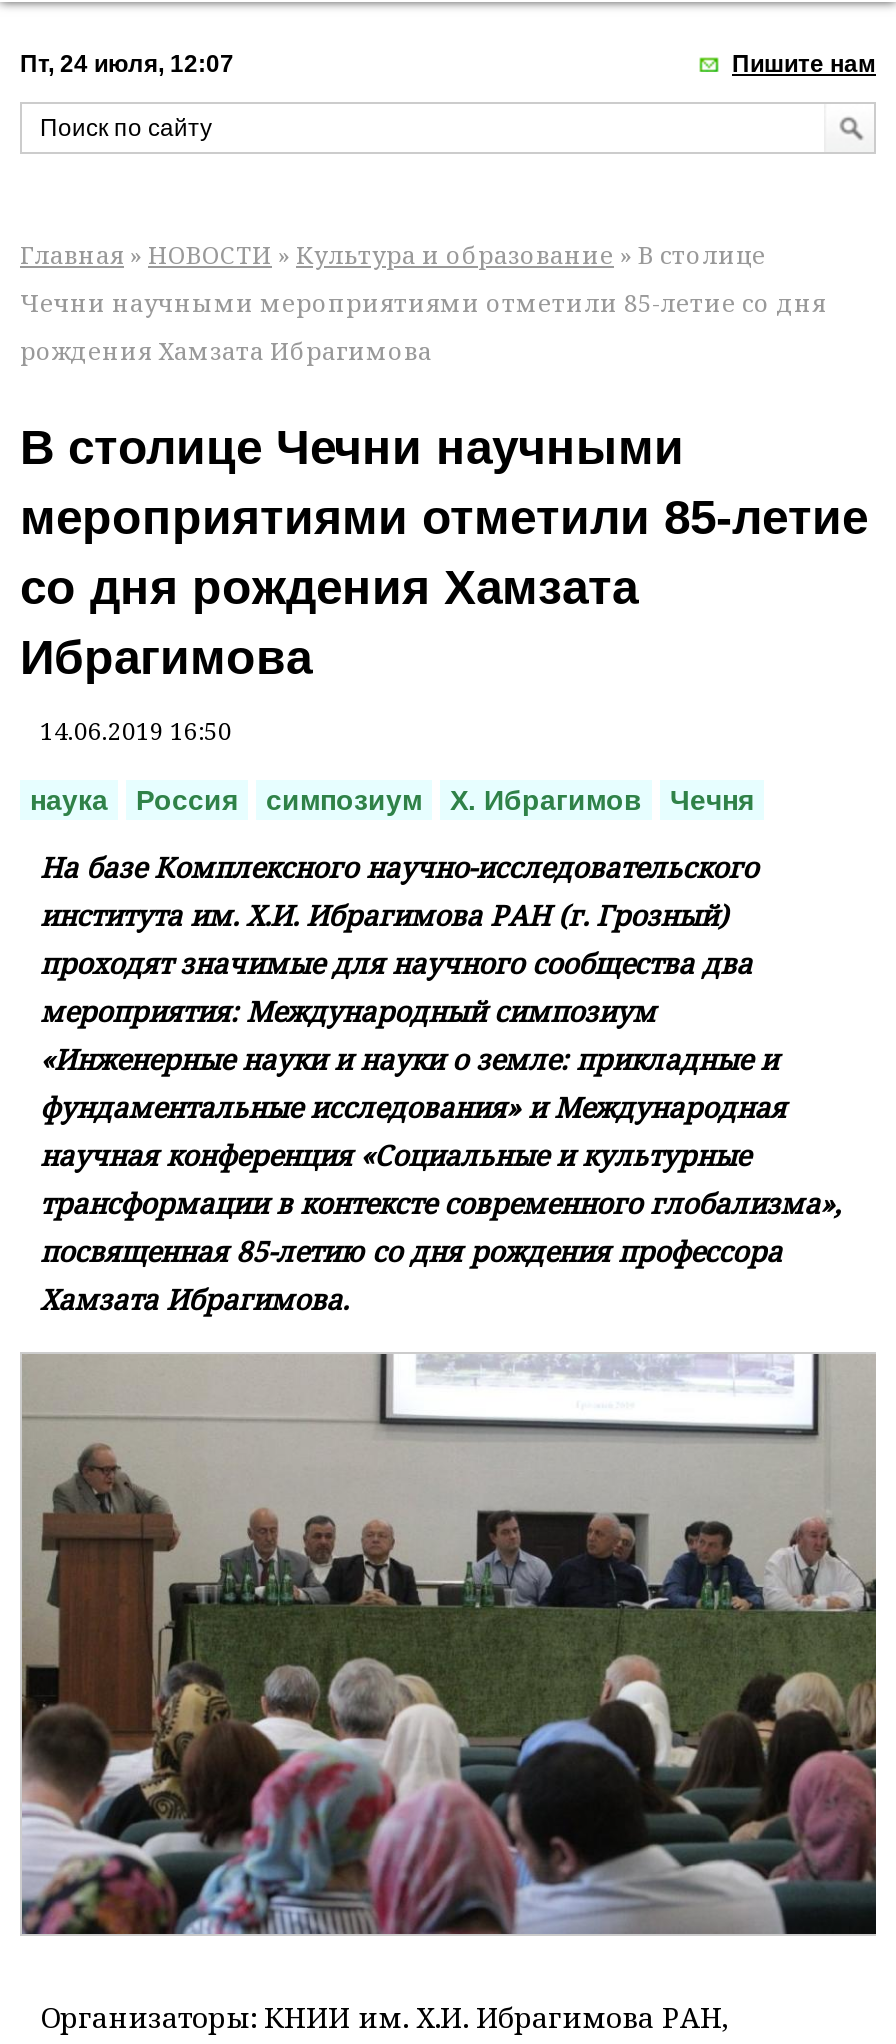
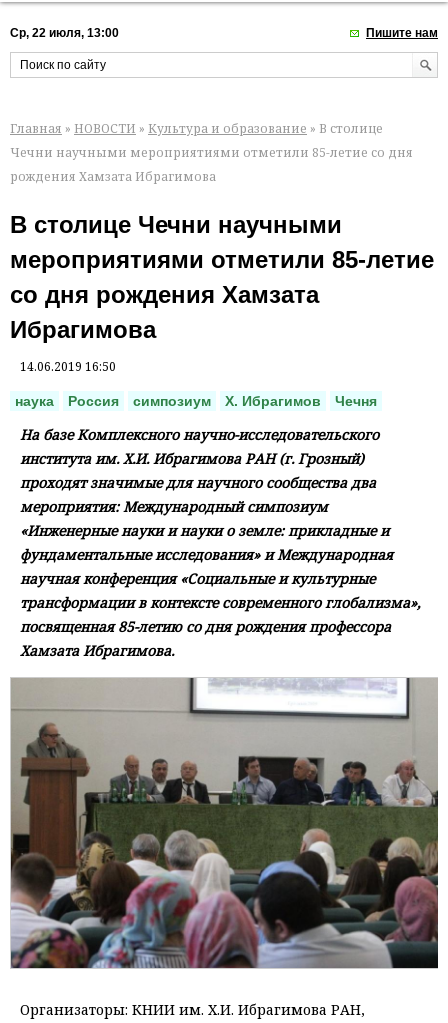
- Пт, 24 июля, 12:07
+ Ср, 22 июля, 13:00
